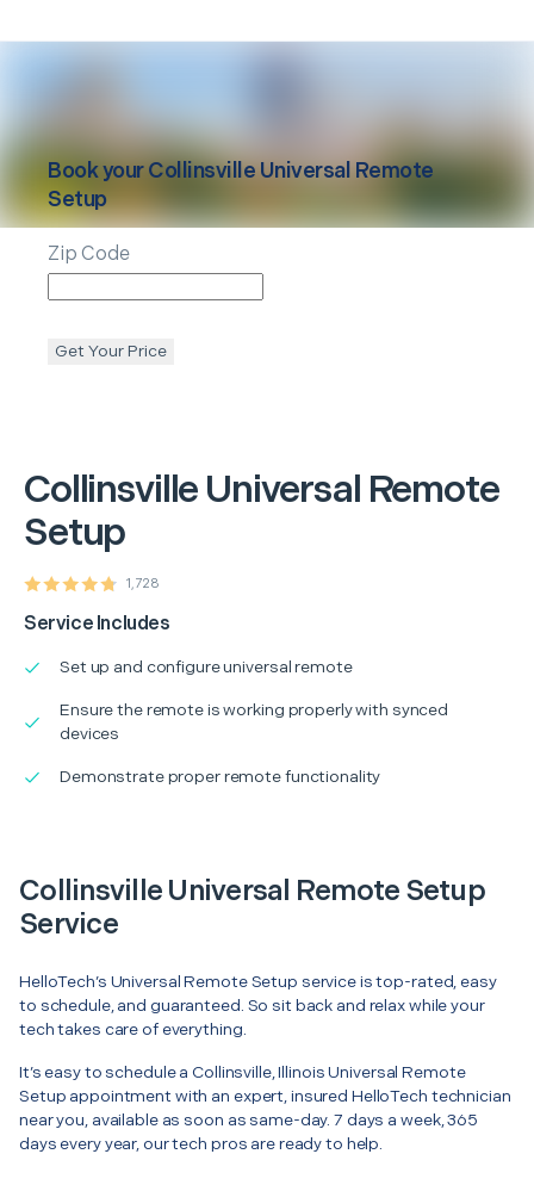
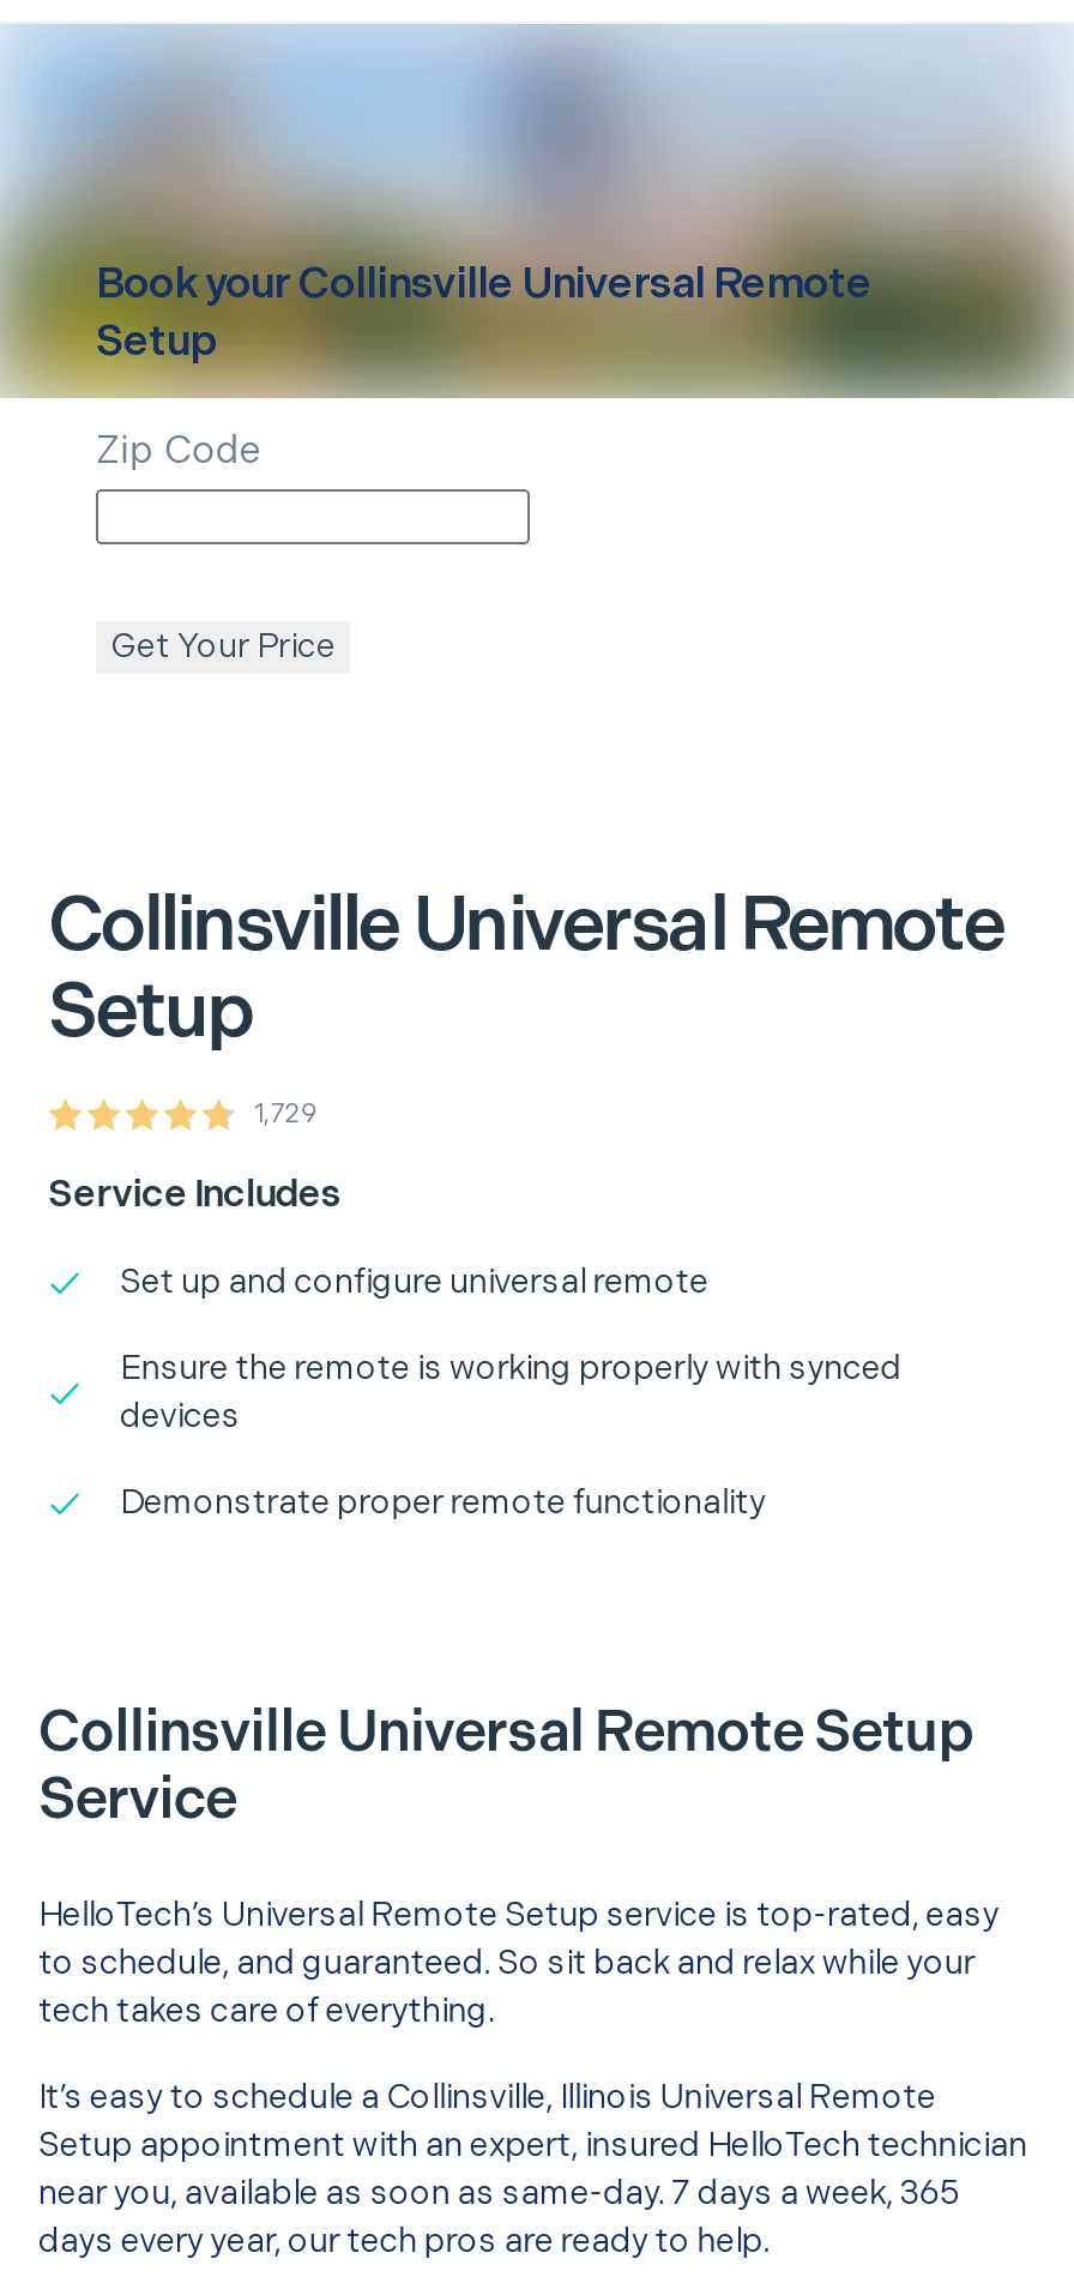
- 1,728
+ 1,729
